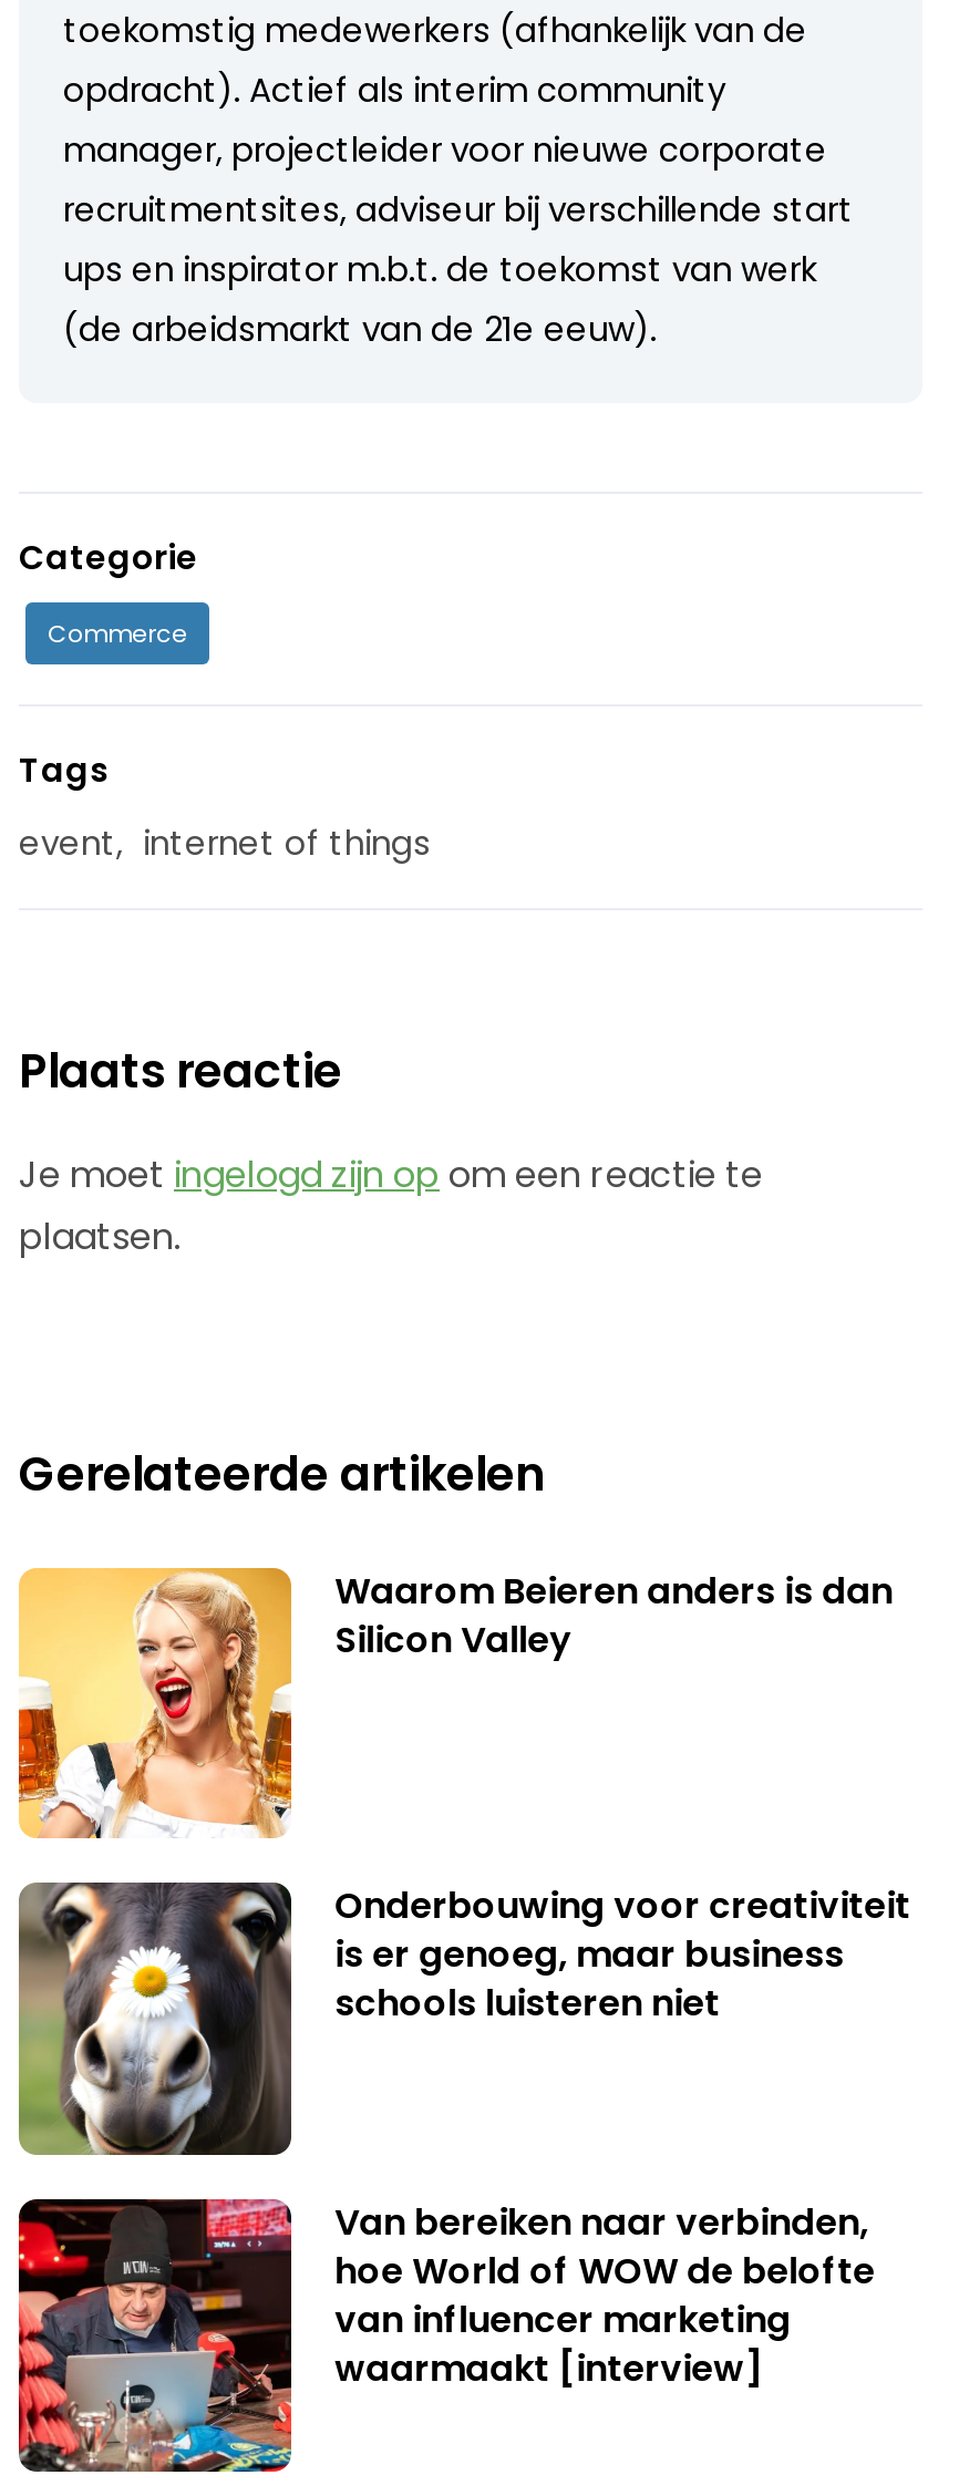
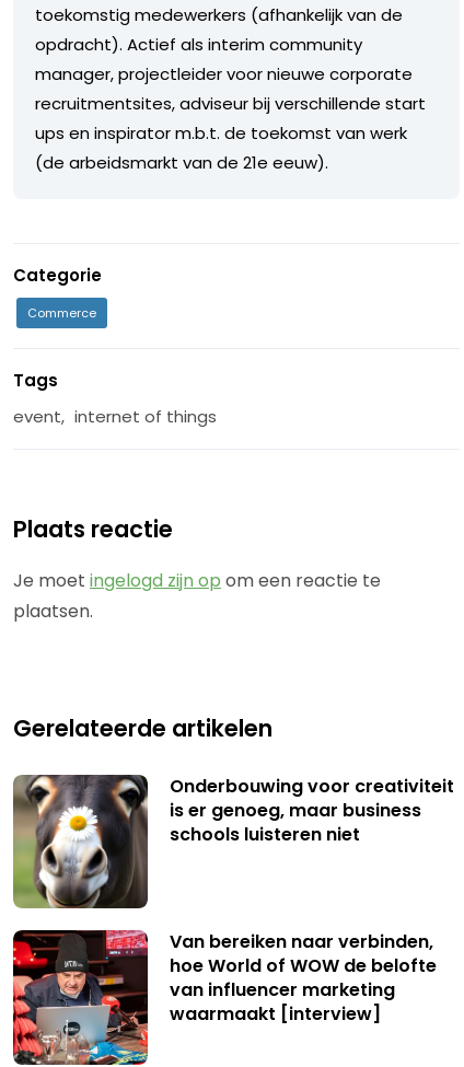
- [image]
- Waarom Beieren anders is dan
- Silicon Valley
